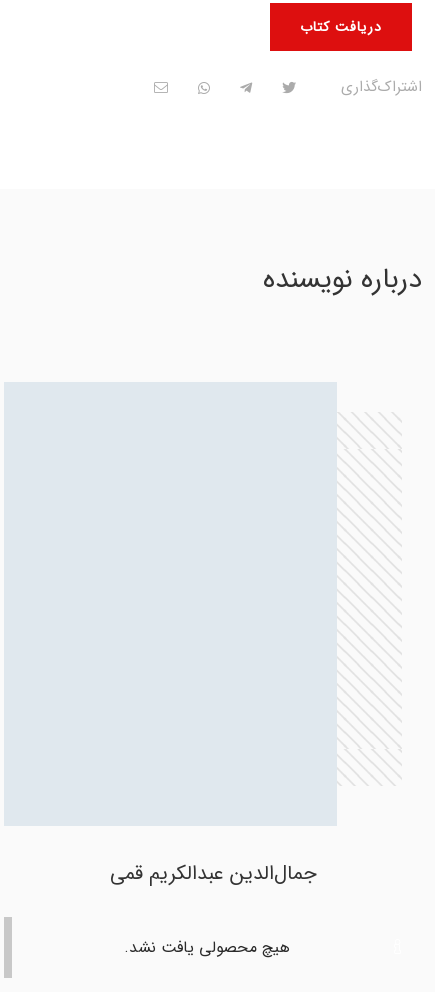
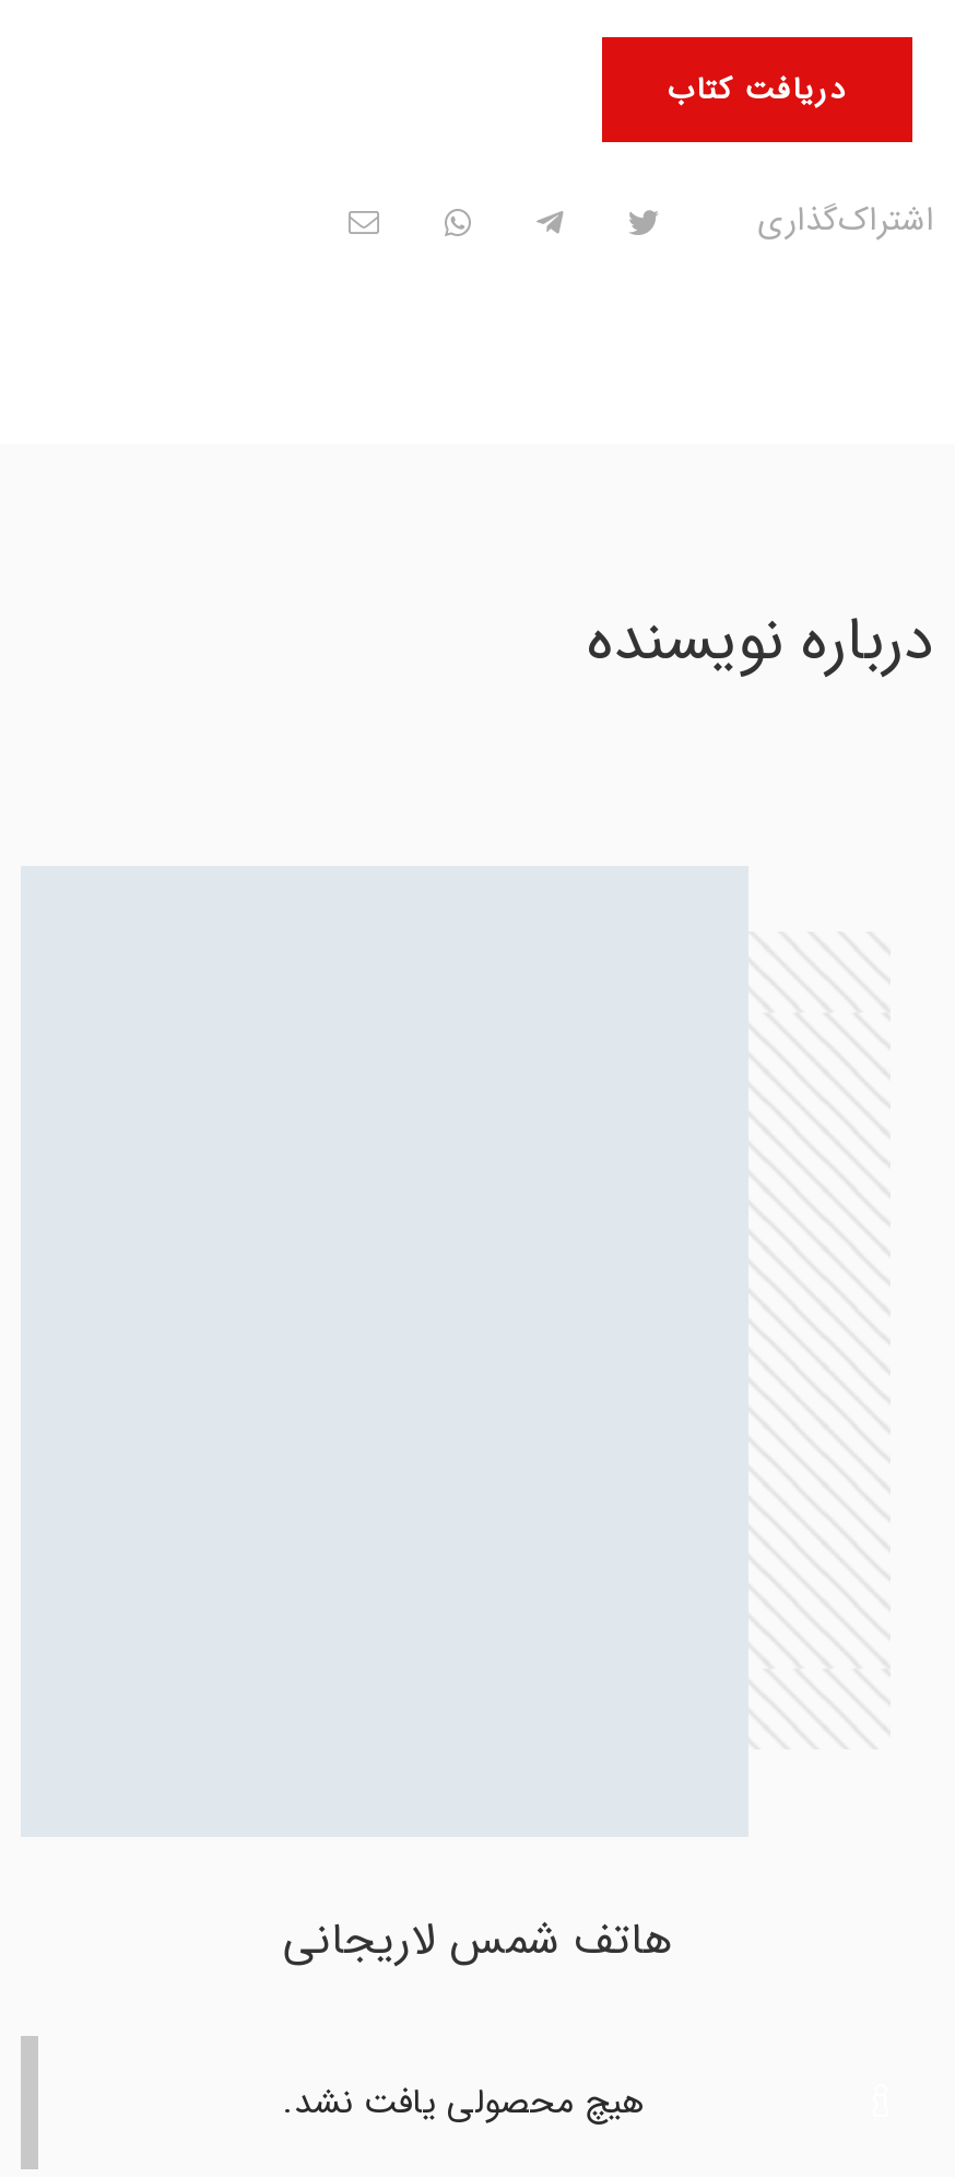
- جمال‌الدین عبدالکریم قمی
+ هاتف شمس لاریجانی
